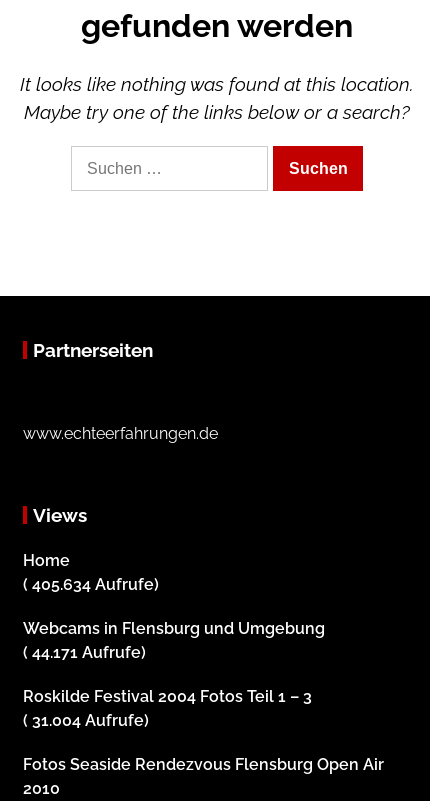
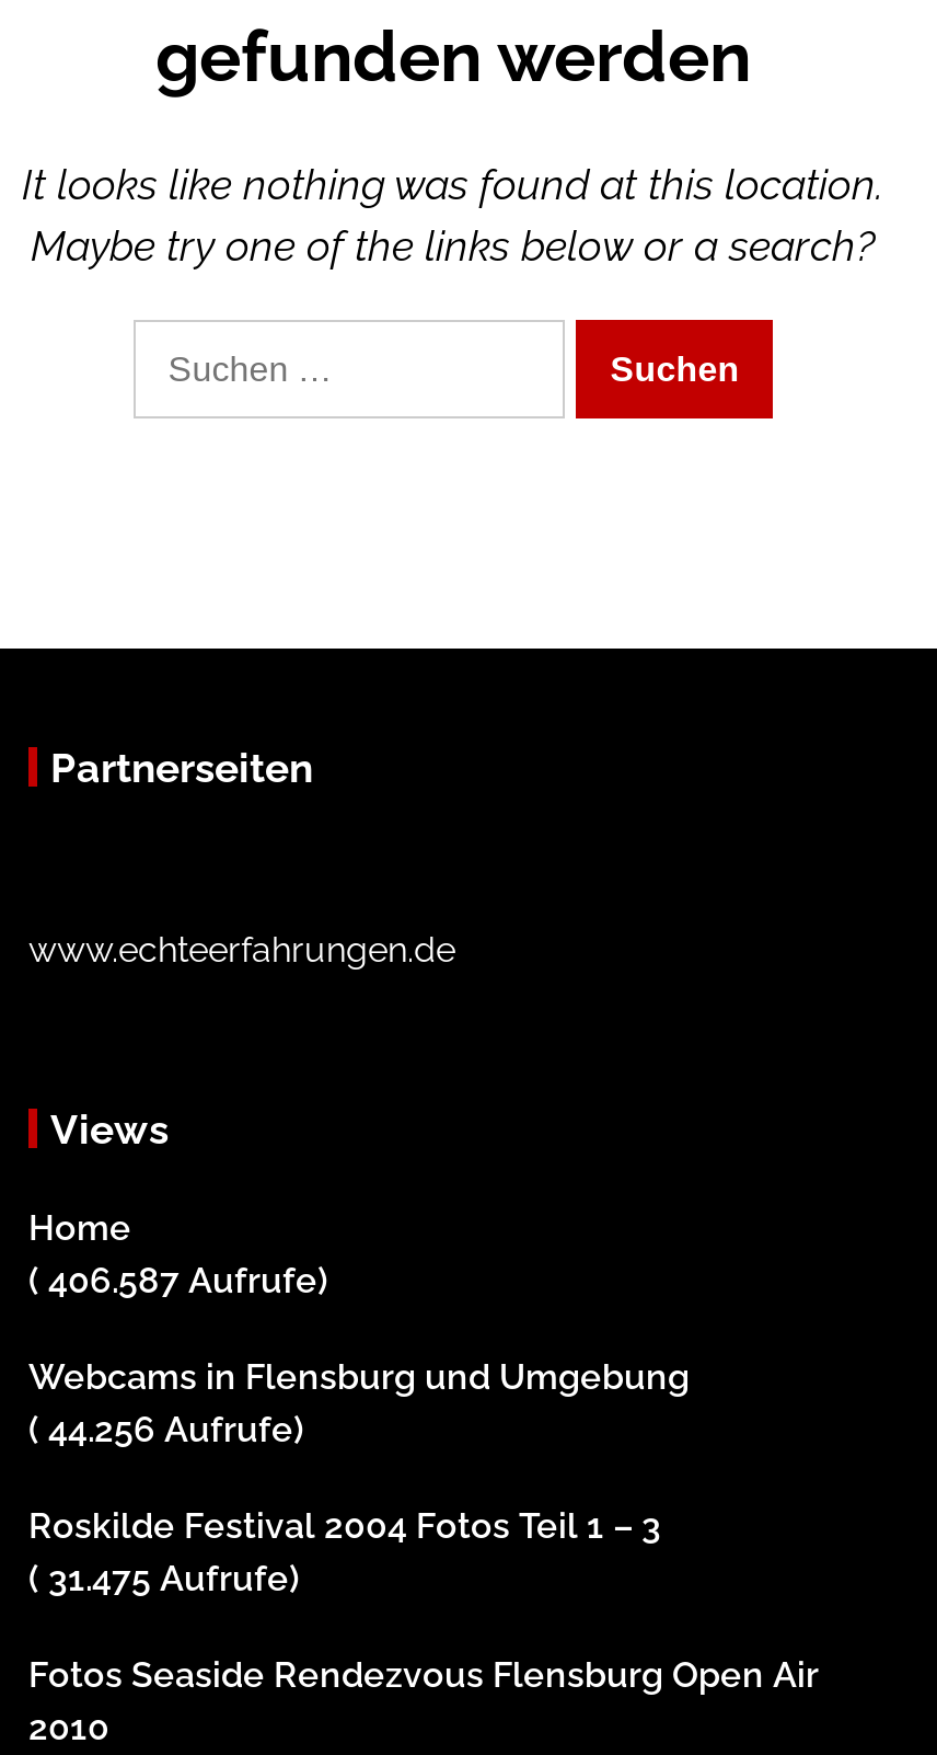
- ( 405.634 Aufrufe)
+ ( 406.587 Aufrufe)

- ( 44.171 Aufrufe)
+ ( 44.256 Aufrufe)

- ( 31.004 Aufrufe)
+ ( 31.475 Aufrufe)
